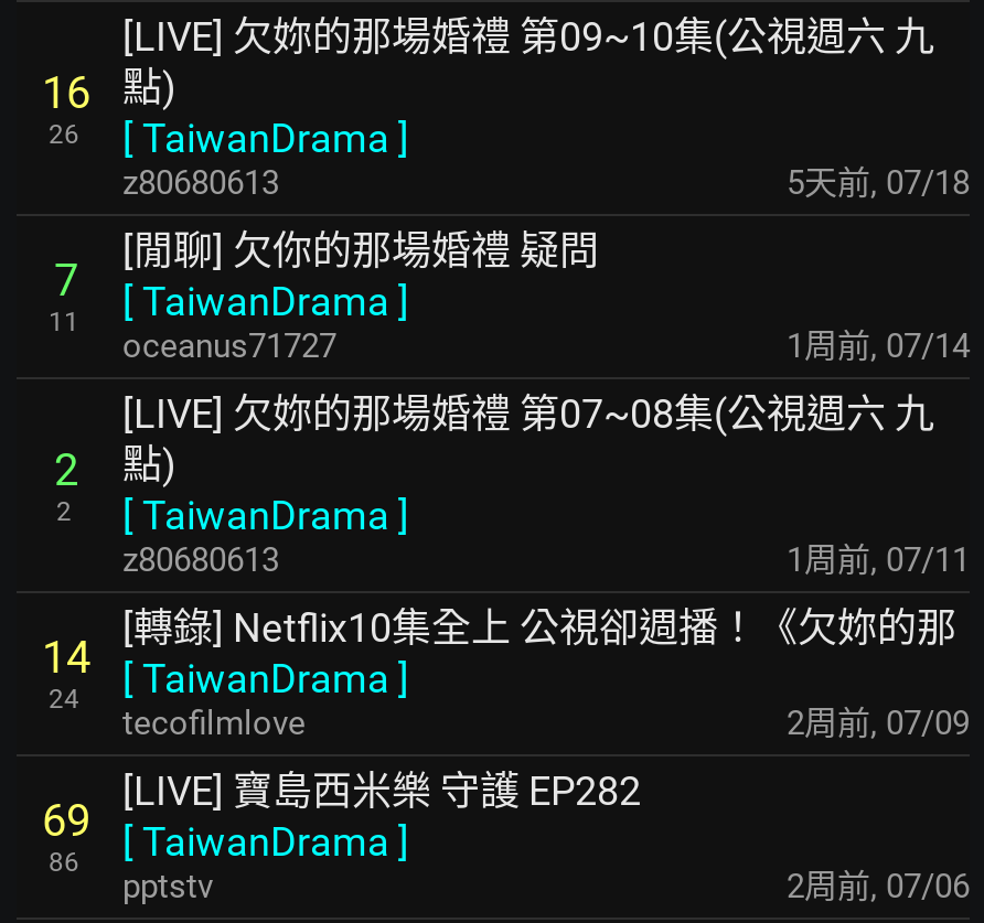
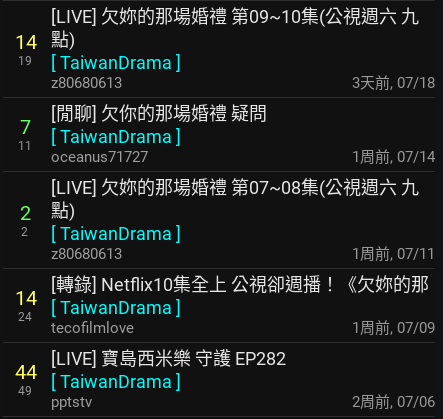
- 16 點)
+ 14 點)

- 26 [TaiwanDrama]
+ 19 [TaiwanDrama]

- 5天前, 07/18
+ 3天前, 07/18

- 2周前, 07/09
+ 1周前, 07/09

- 69
+ 44

- 86
+ 49
